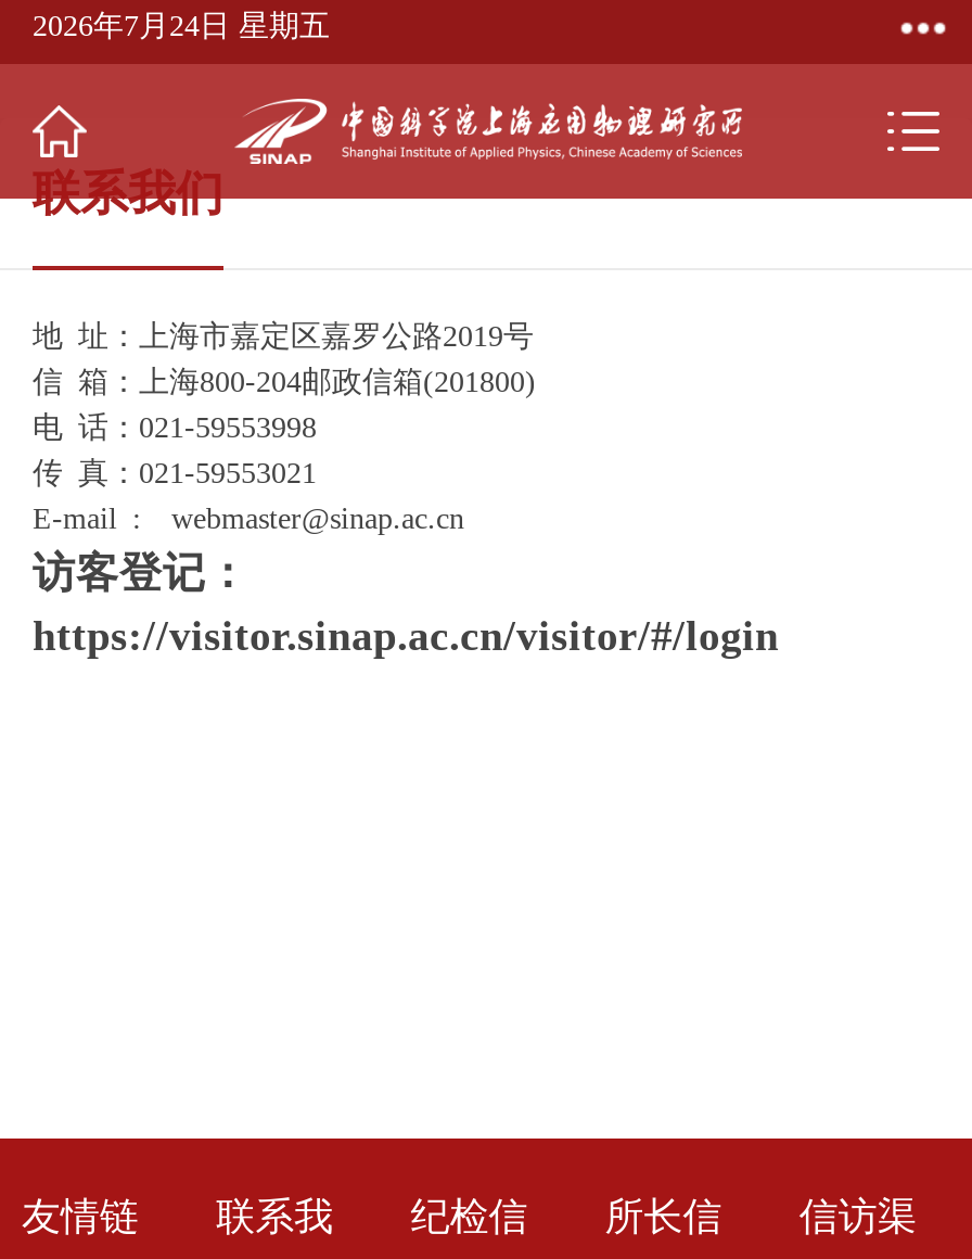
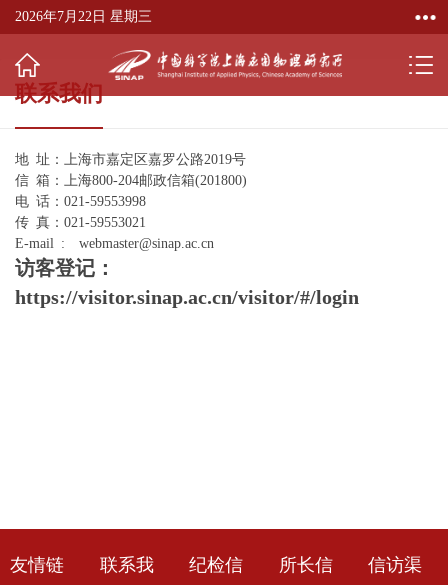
- 2026年7月24日 星期五
+ 2026年7月22日 星期三
